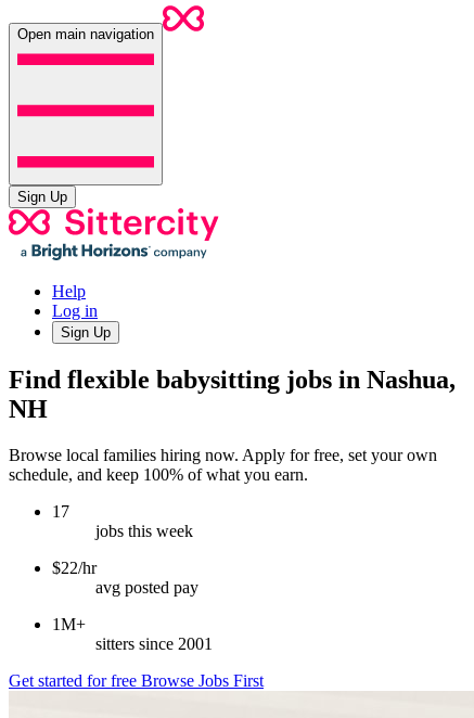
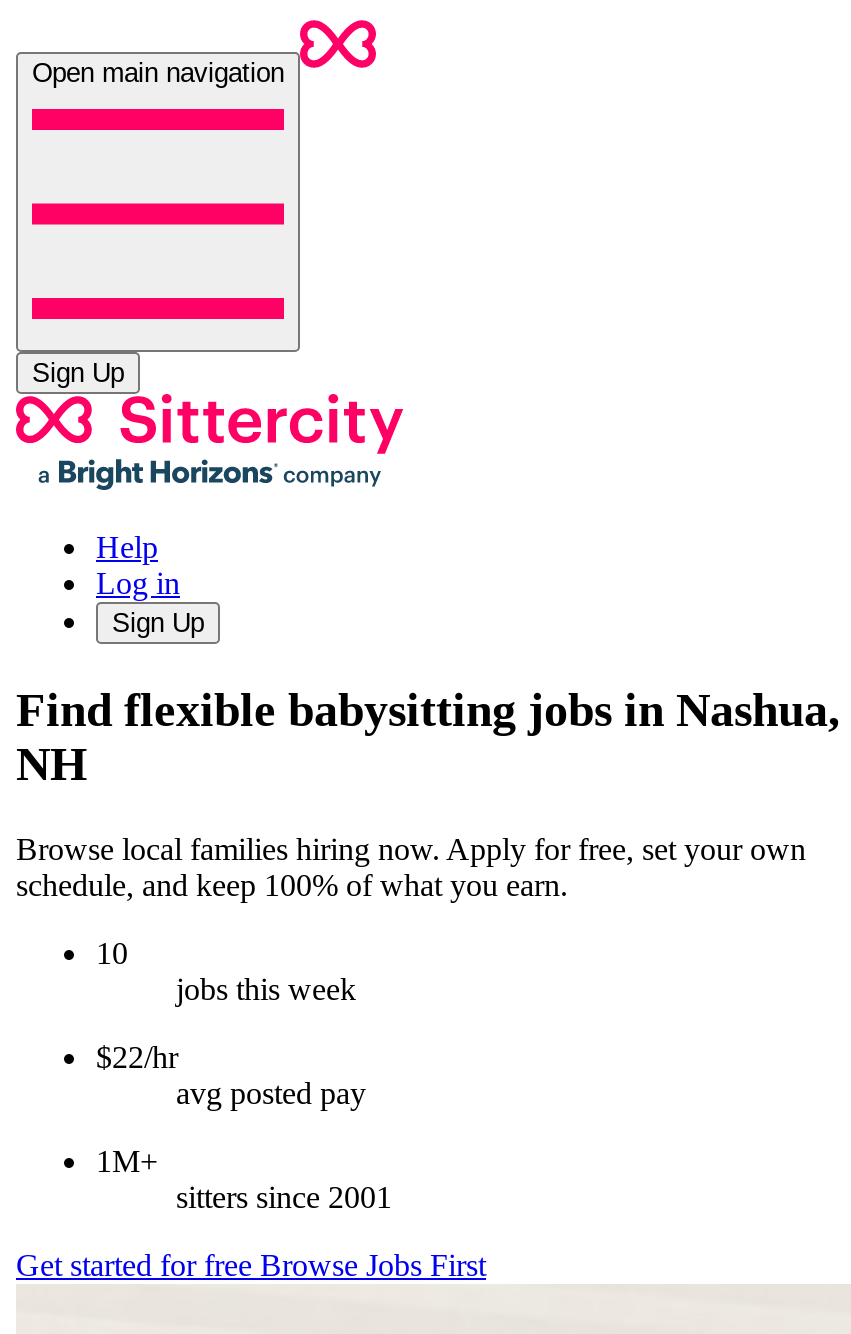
- 17
+ 10
